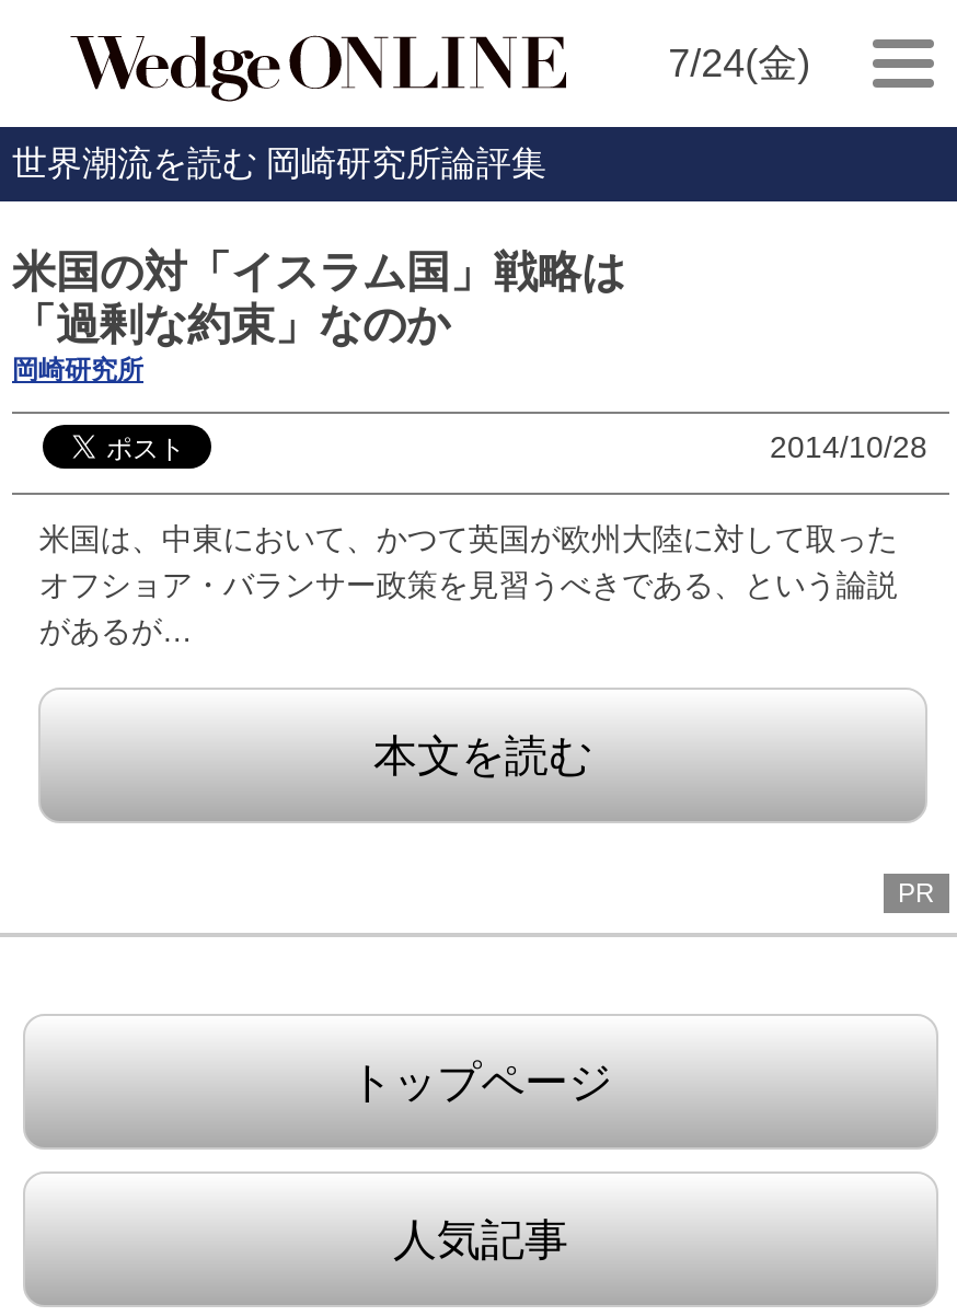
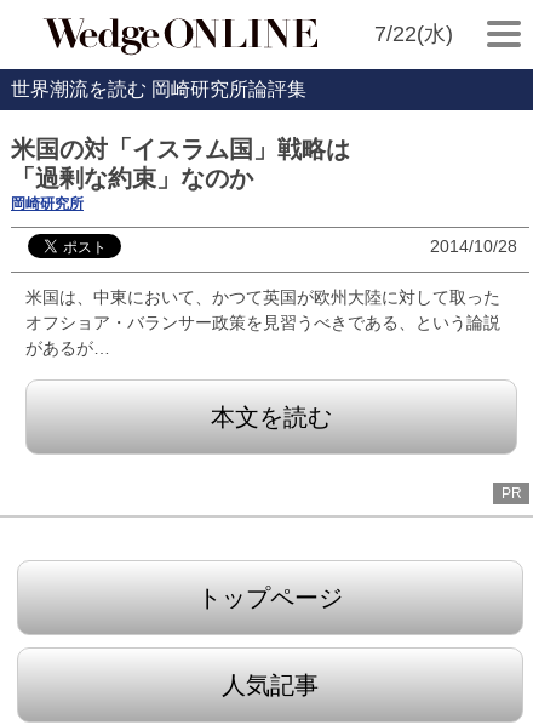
- 7/24(金)
+ 7/22(水)
